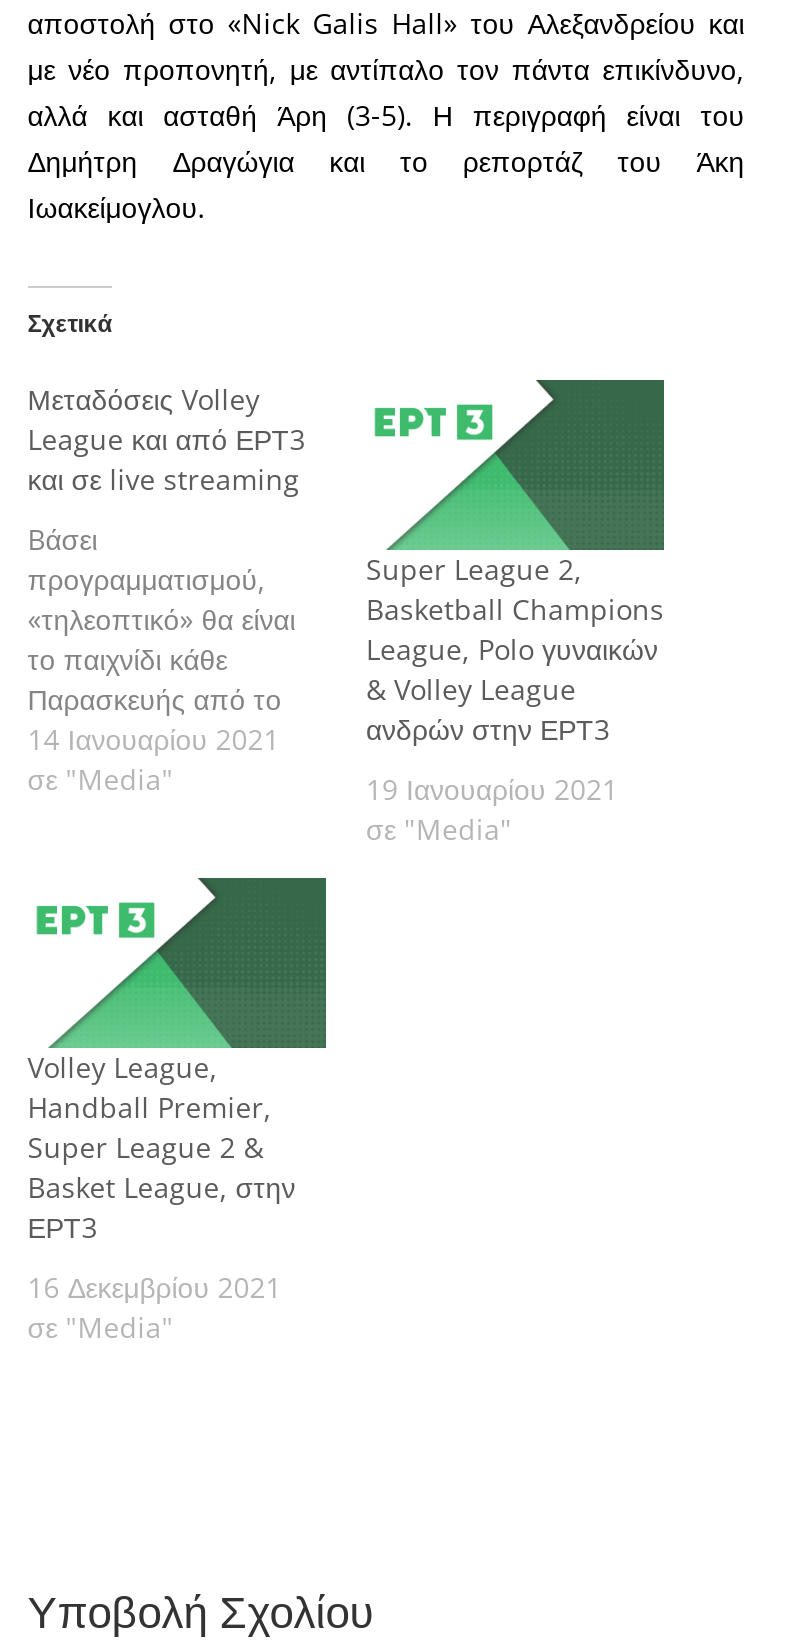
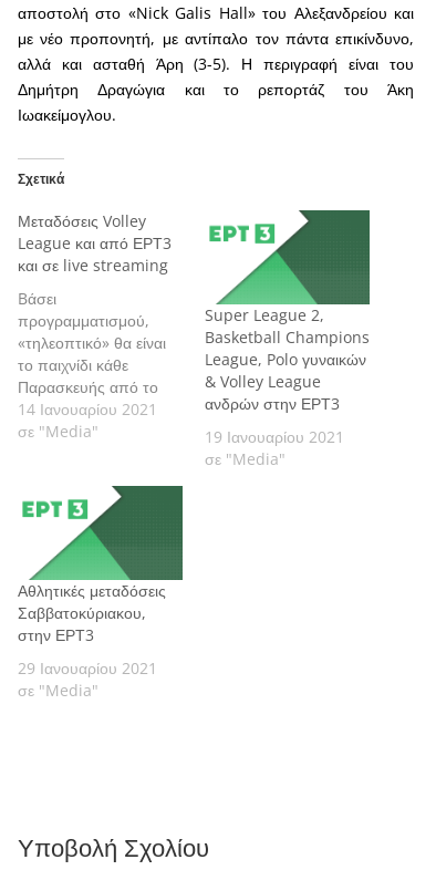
- Volley League,
- Handball Premier,
- Super League 2 &
- Basket League, στην
- ΕΡΤ3
+ Αθλητικές μεταδόσεις
+ Σαββατοκύριακου,
+ στην ΕΡΤ3

- 16 Δεκεμβρίου 2021
+ 29 Ιανουαρίου 2021
